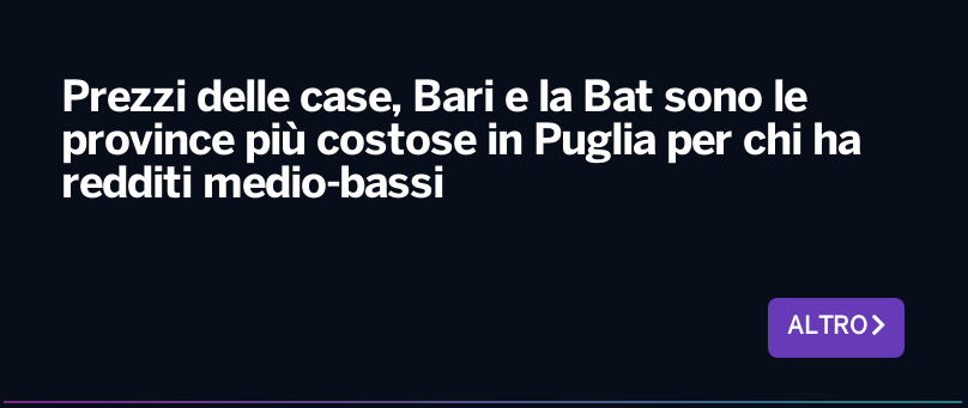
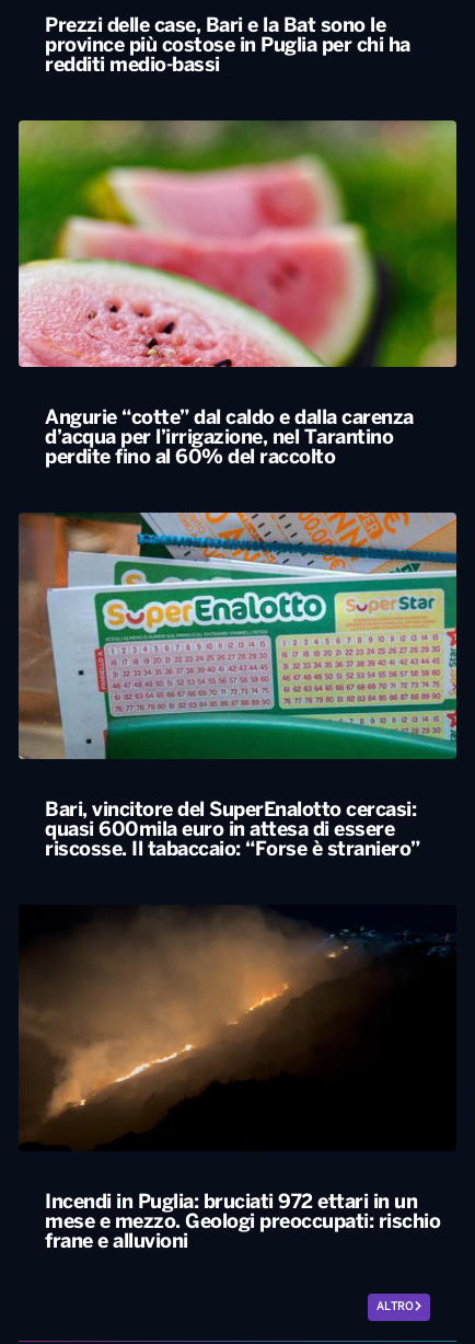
+ [image]
+ Angurie “cotte” dal caldo e dalla carenza
+ d’acqua per l’irrigazione, nel Tarantino
+ perdite fino al 60% del raccolto

+ [image]
+ Bari, vincitore del SuperEnalotto cercasi:
+ quasi 600mila euro in attesa di essere
+ riscosse. Il tabaccaio: “Forse è straniero”

+ [image]

+ Incendi in Puglia: bruciati 972 ettari in un
+ mese e mezzo. Geologi preoccupati: rischio
+ frane e alluvioni
